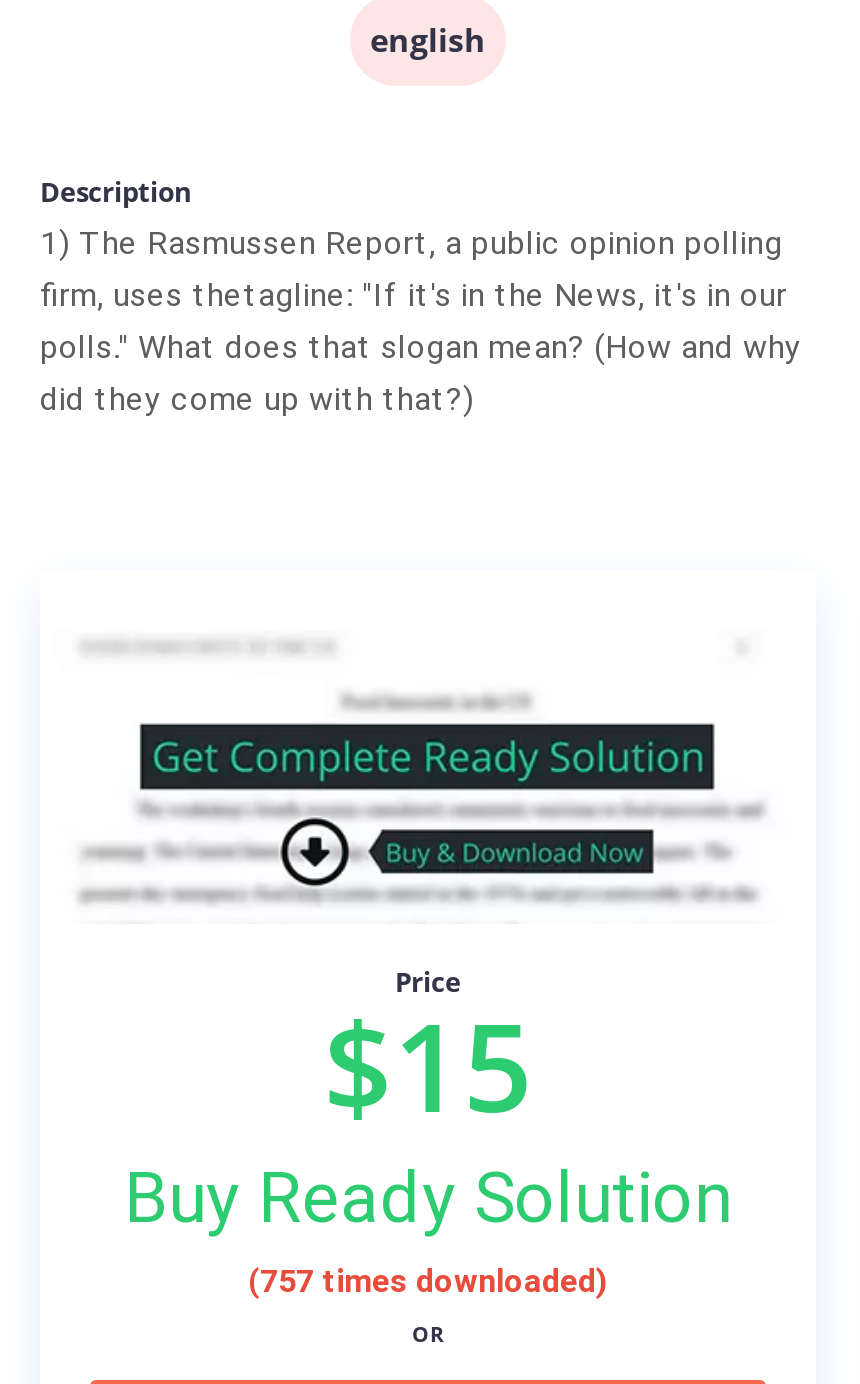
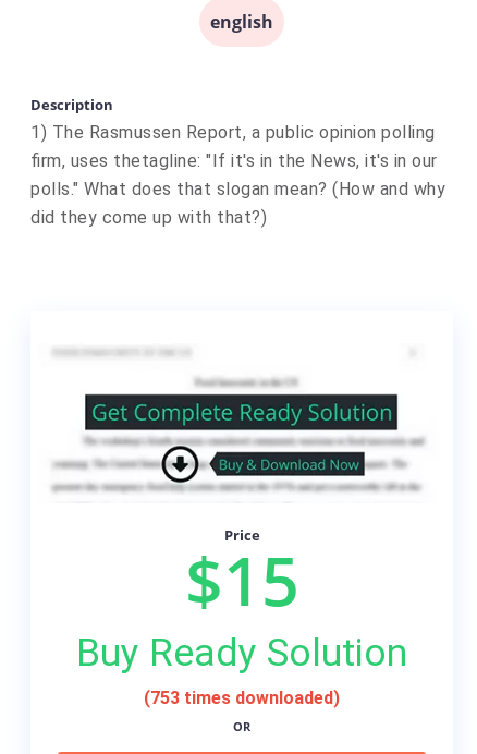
- (757 times downloaded)
+ (753 times downloaded)
